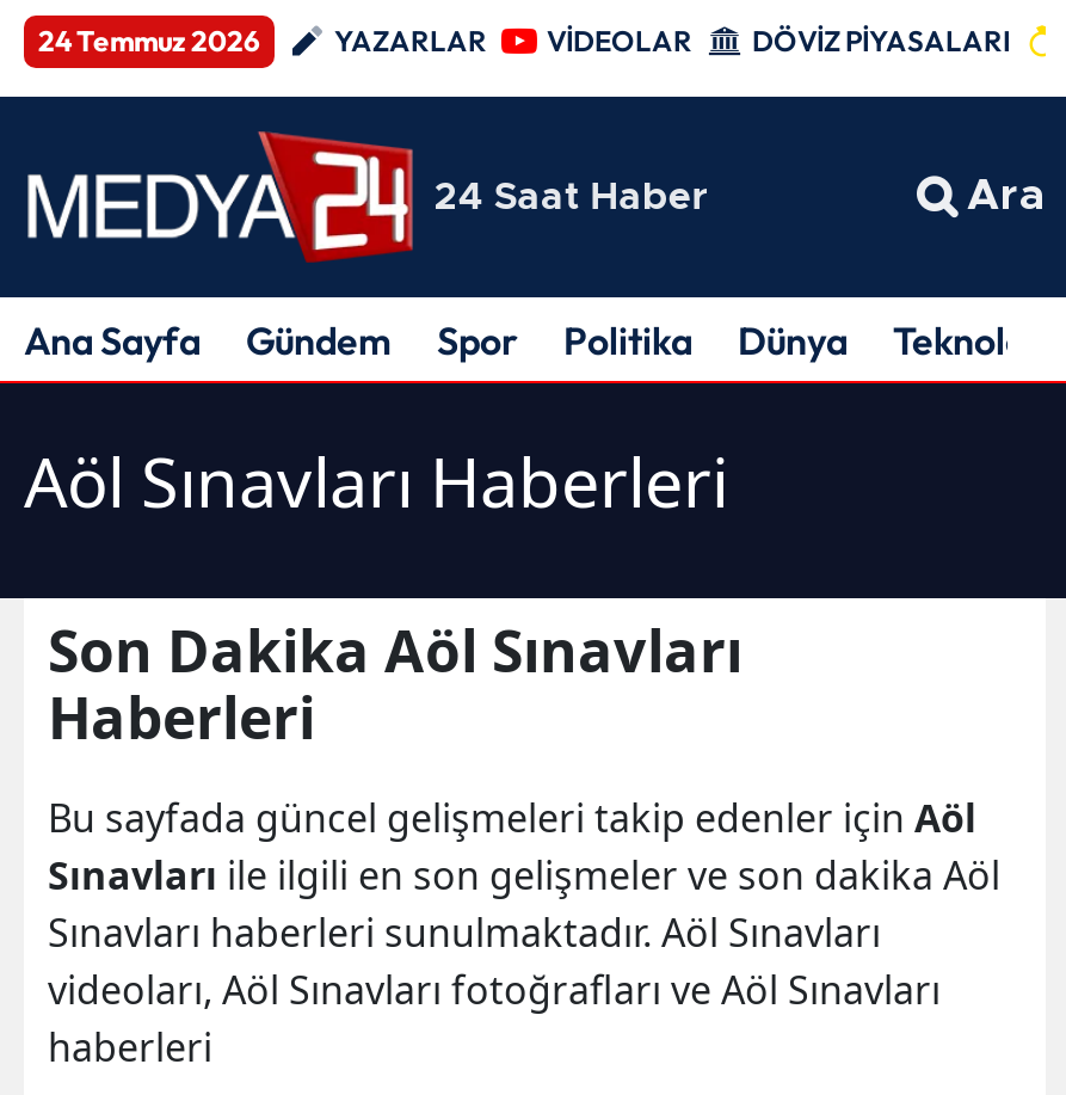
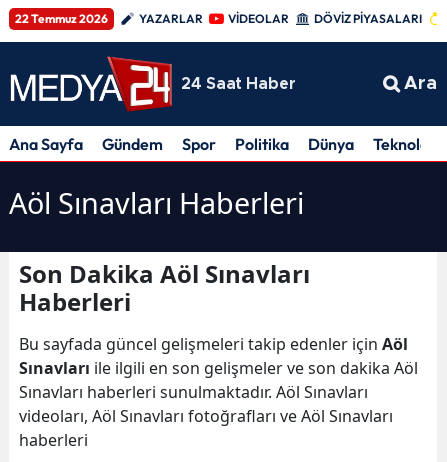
- 24 Temmuz 2026
+ 22 Temmuz 2026
